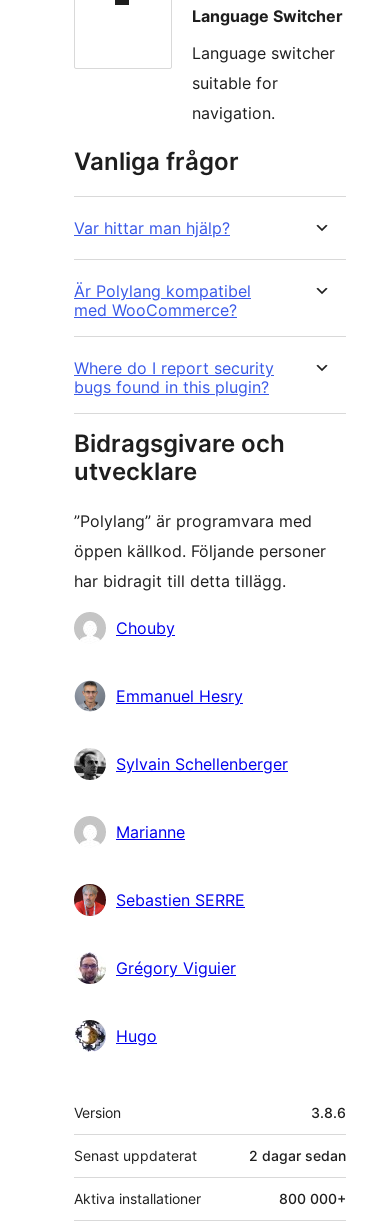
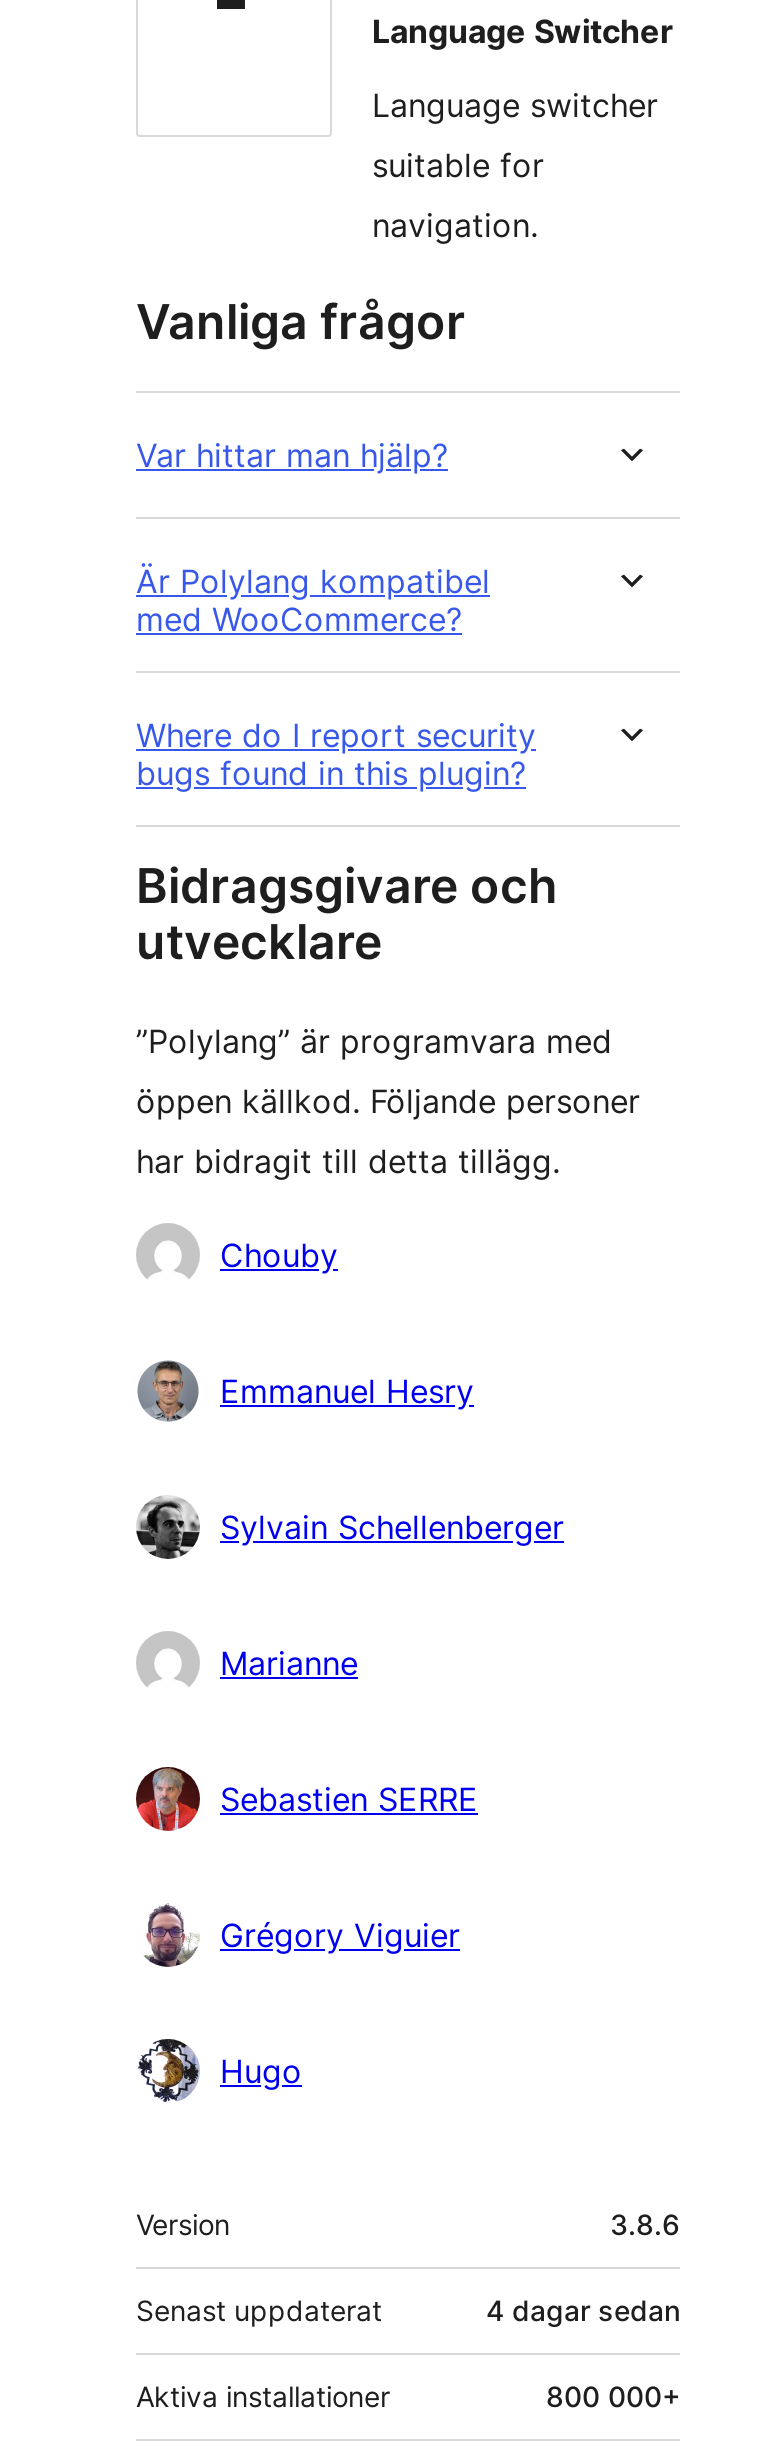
- 2 dagar sedan
+ 4 dagar sedan
